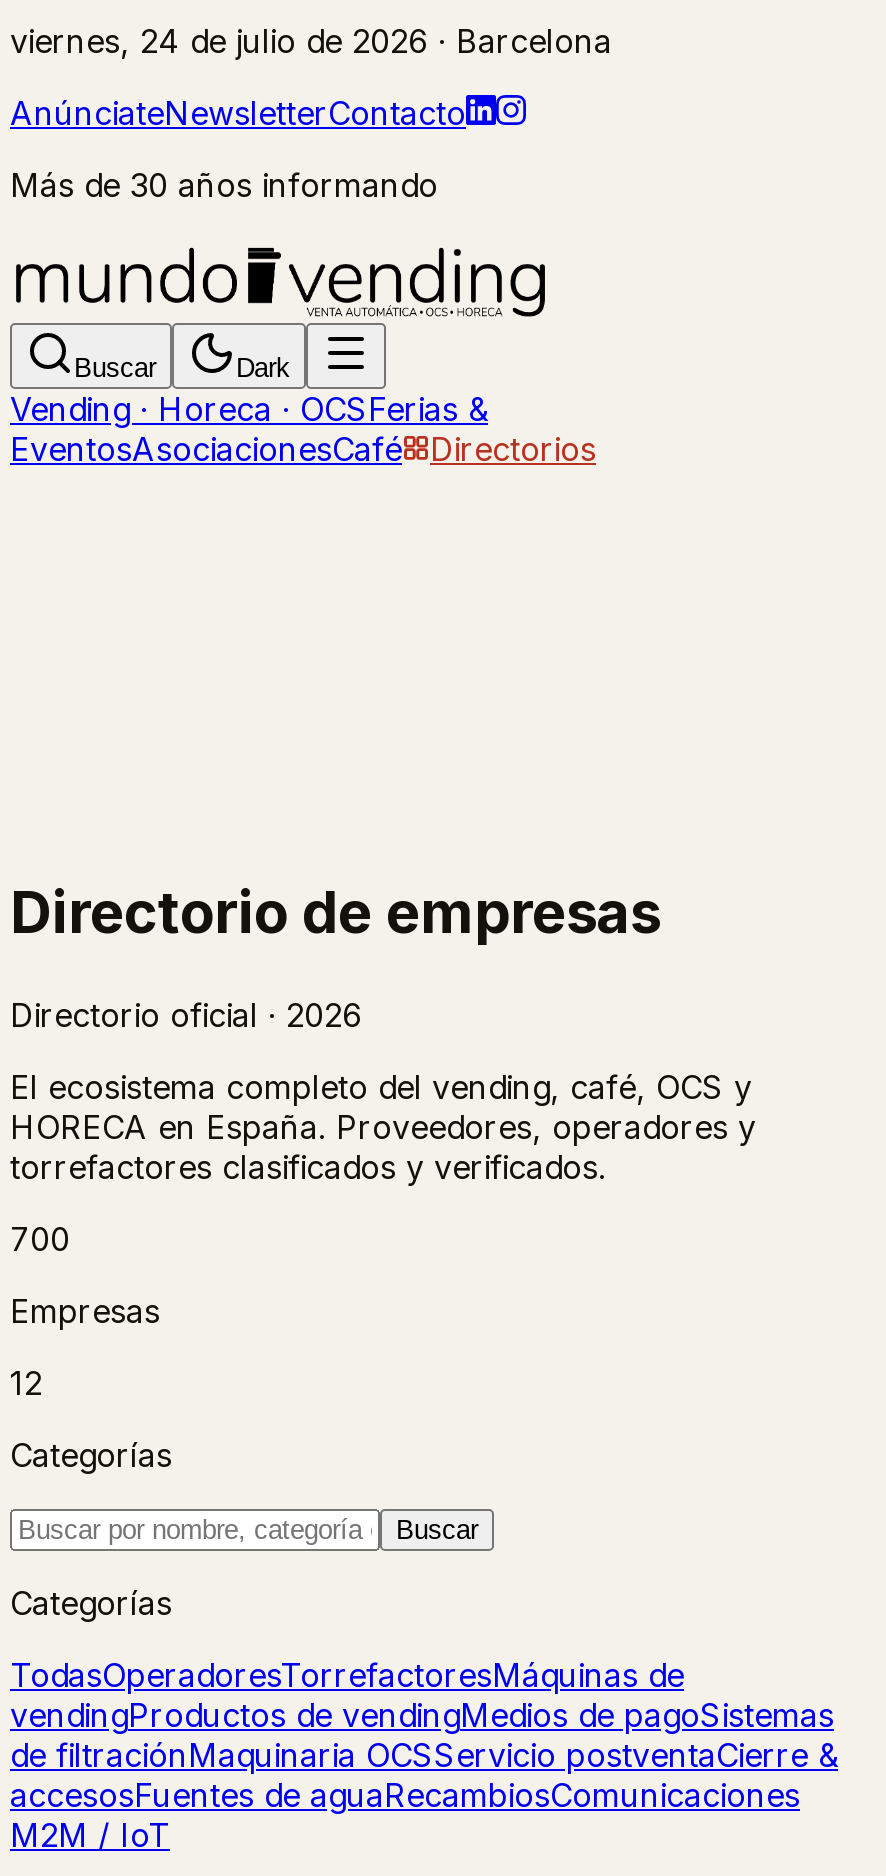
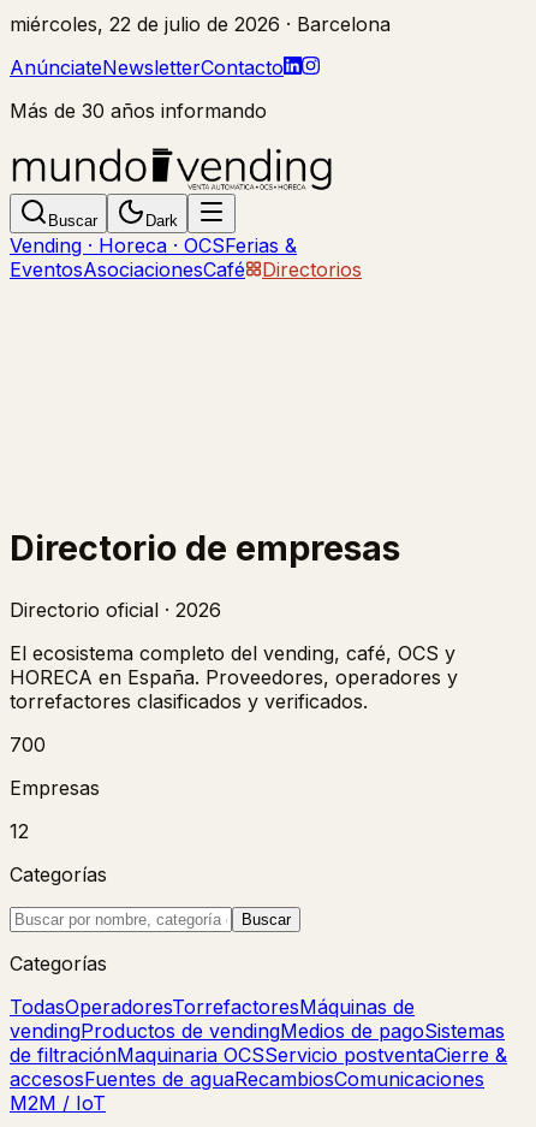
- viernes, 24 de julio de 2026 · Barcelona
+ miércoles, 22 de julio de 2026 · Barcelona
